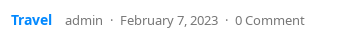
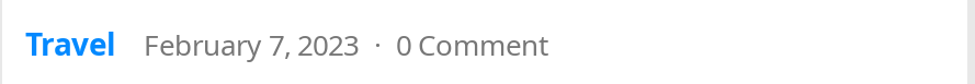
- admin · February 7, 2023 · 0 Comment
+ February 7, 2023 · 0 Comment
